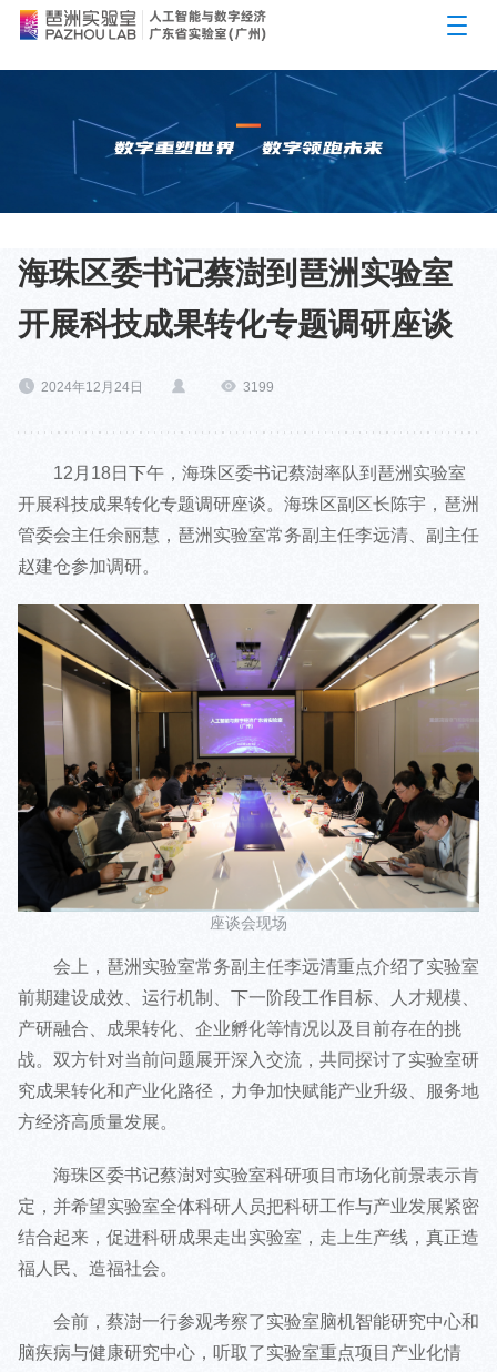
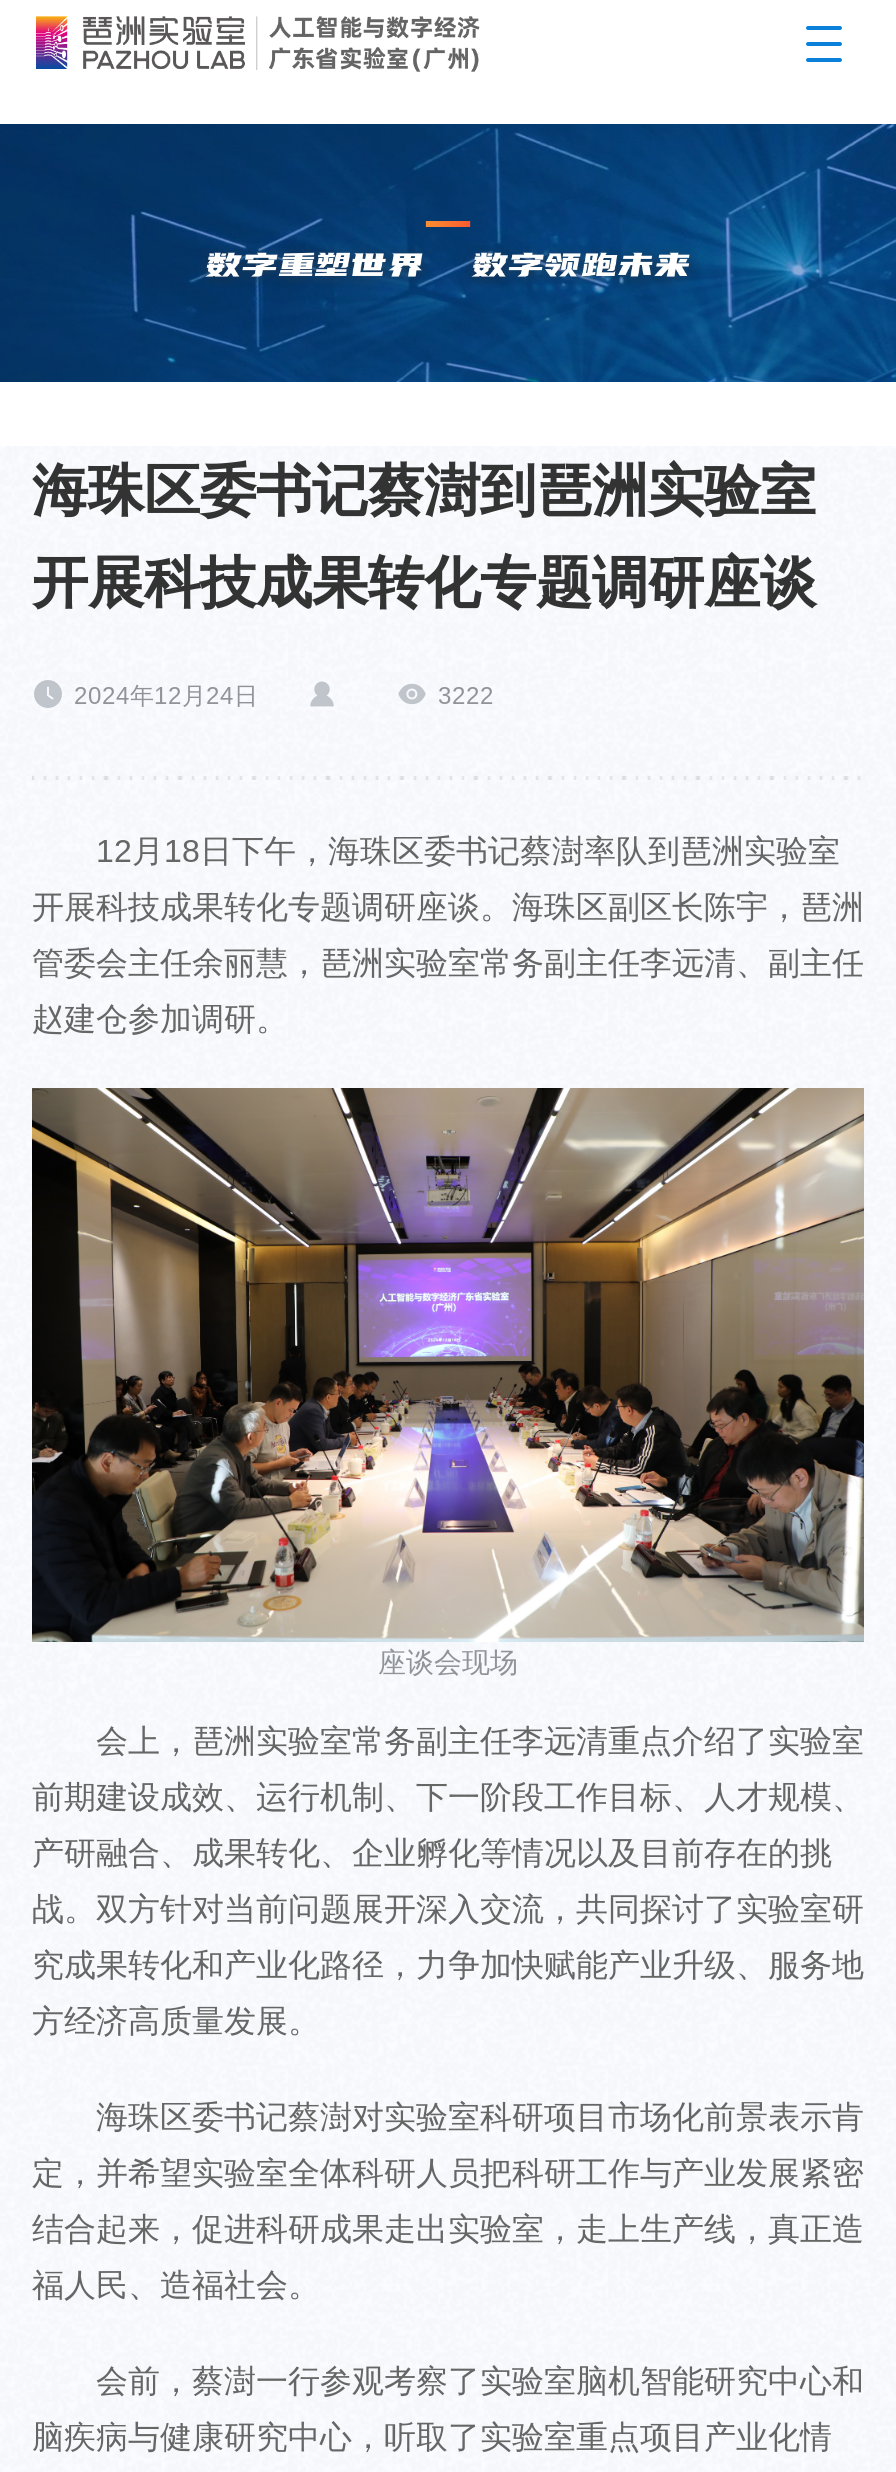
- 3199
+ 3222
